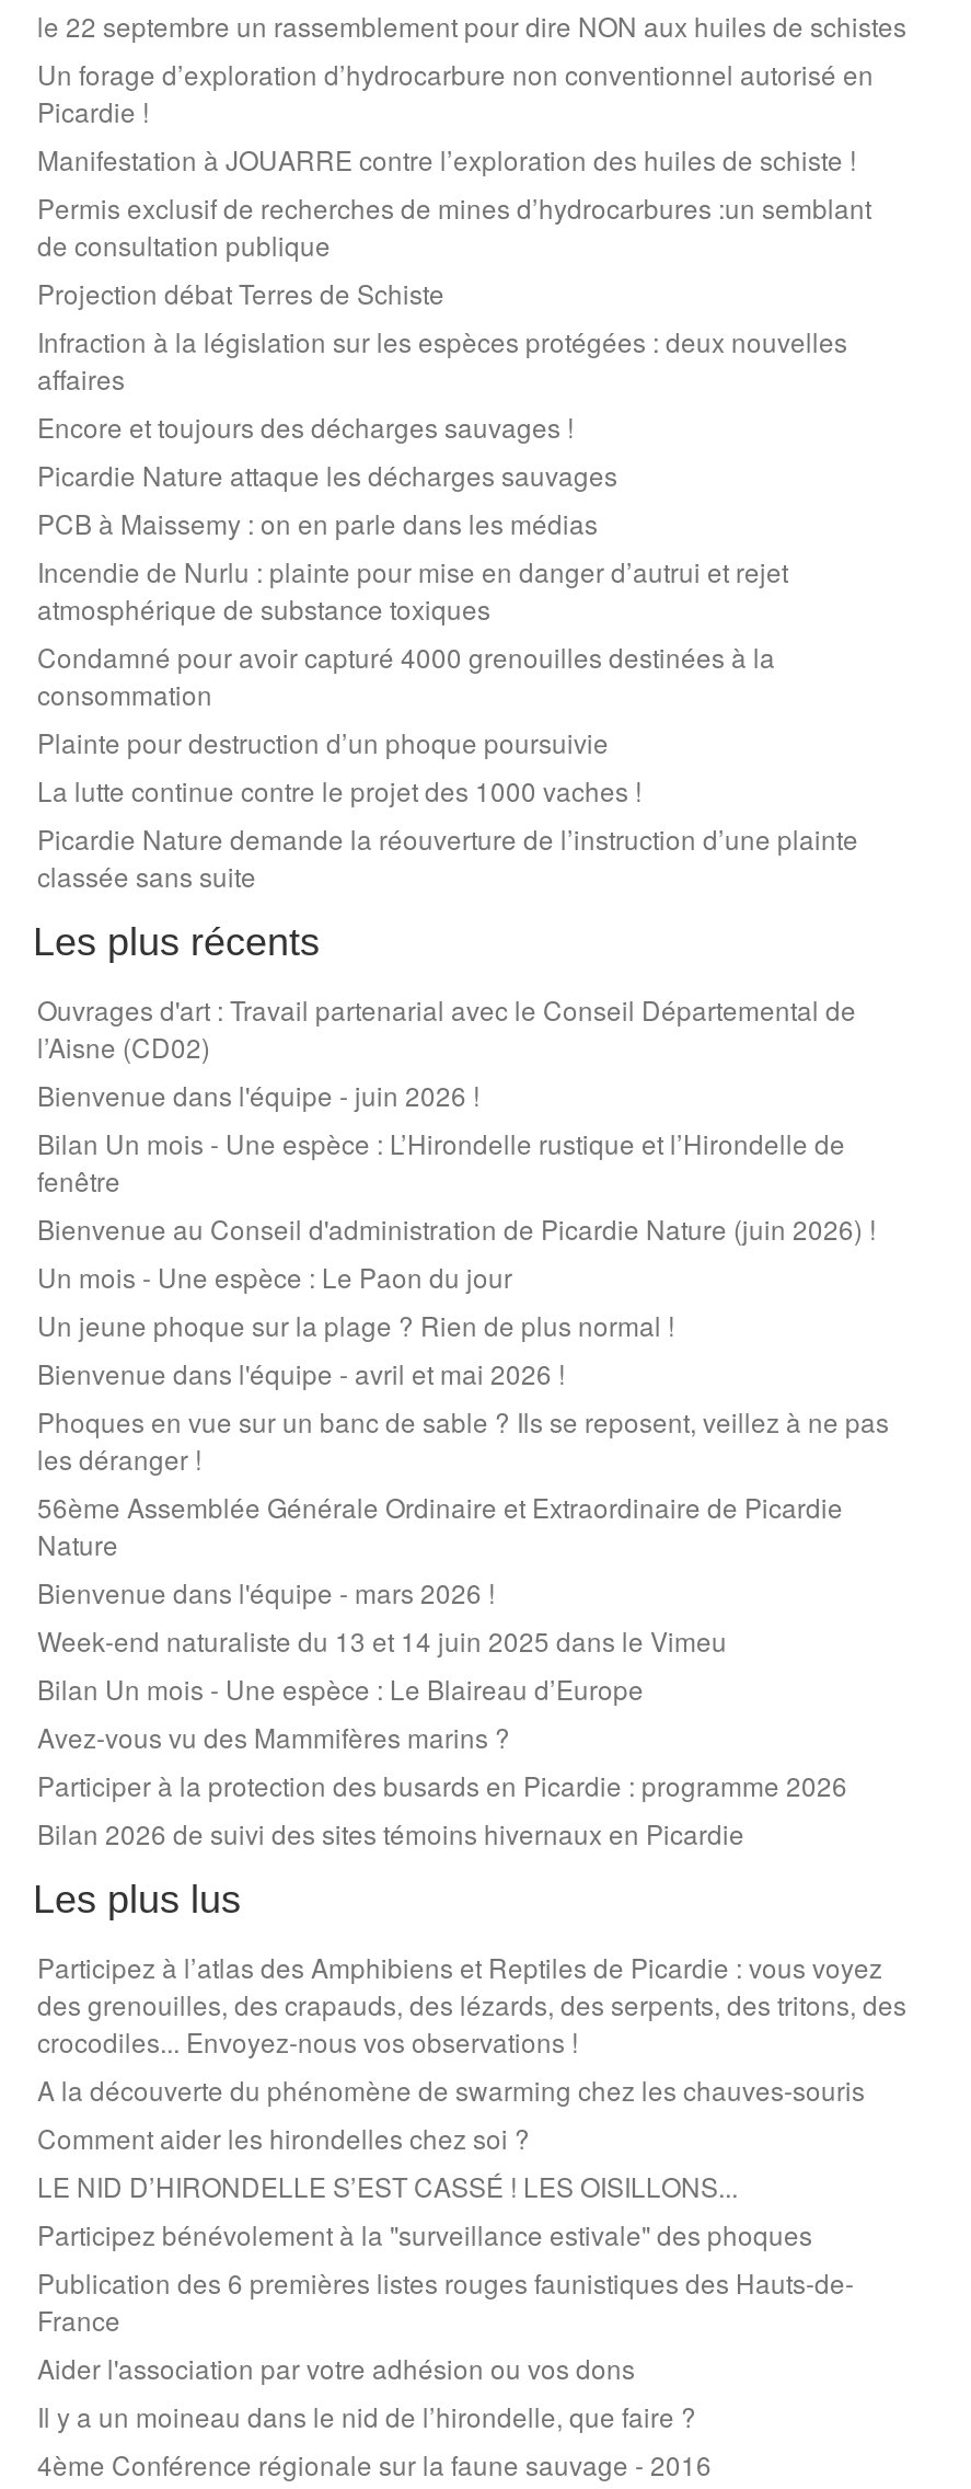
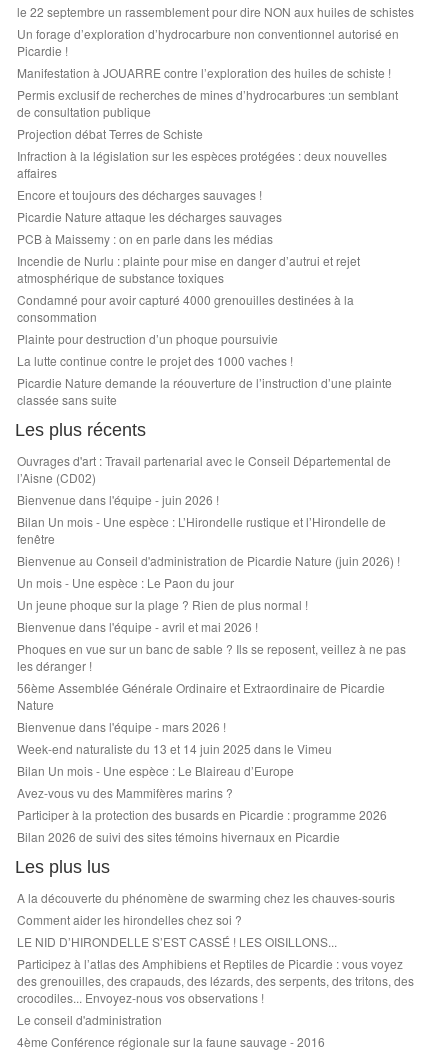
moved down: Participez à l’atlas des Amphibiens et Reptiles de Picardie : vous voyez | des grenouilles, des crapauds, des lézards, des serpents, des tritons, des | crocodiles... Envoyez-nous vos observations !

- Participez bénévolement à la "surveillance estivale" des phoques
- Publication des 6 premières listes rouges faunistiques des Hauts-de-
- France
- Aider l'association par votre adhésion ou vos dons
- Il y a un moineau dans le nid de l’hirondelle, que faire ?
+ Le conseil d'administration
